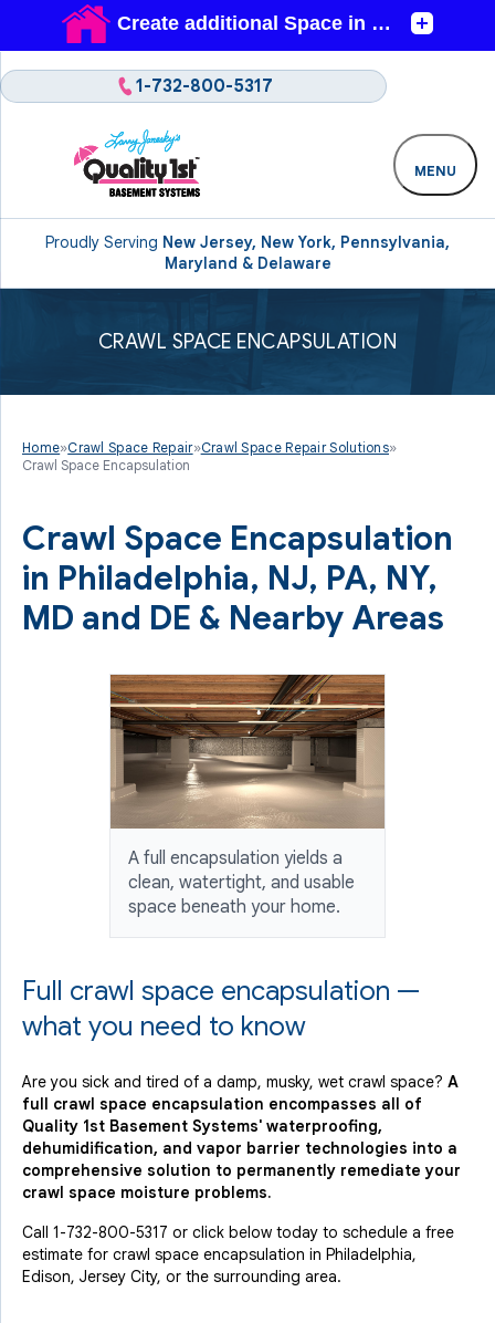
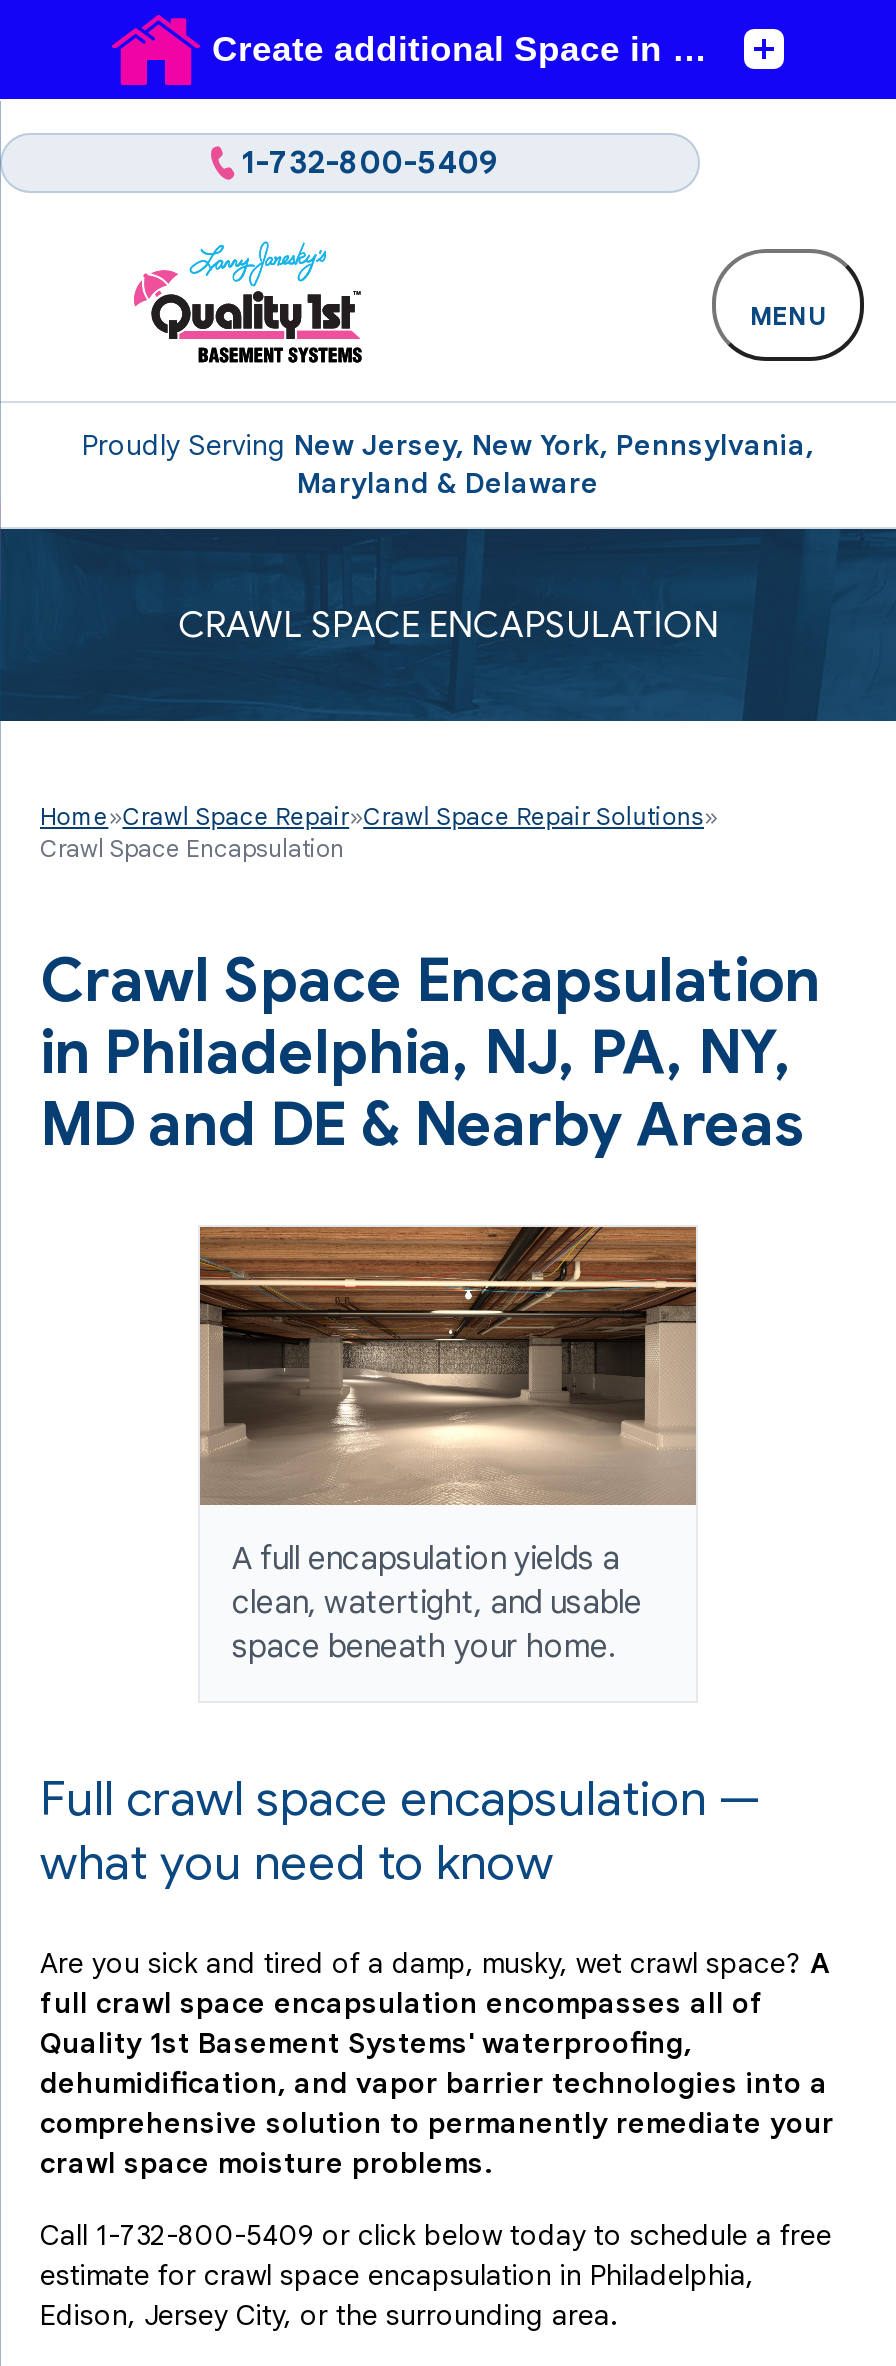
- 1-732-800-5317
+ 1-732-800-5409

- Call 1-732-800-5317 or click below today to schedule a free
+ Call 1-732-800-5409 or click below today to schedule a free
